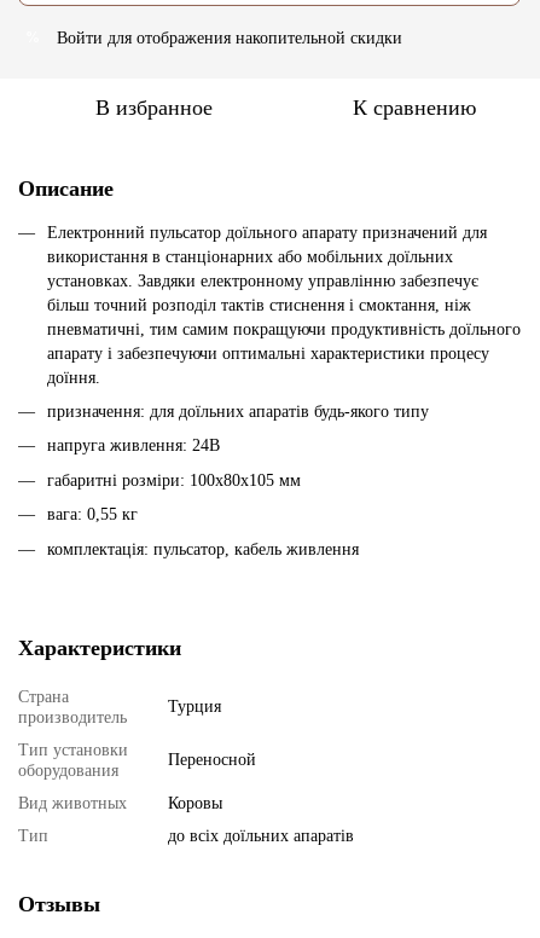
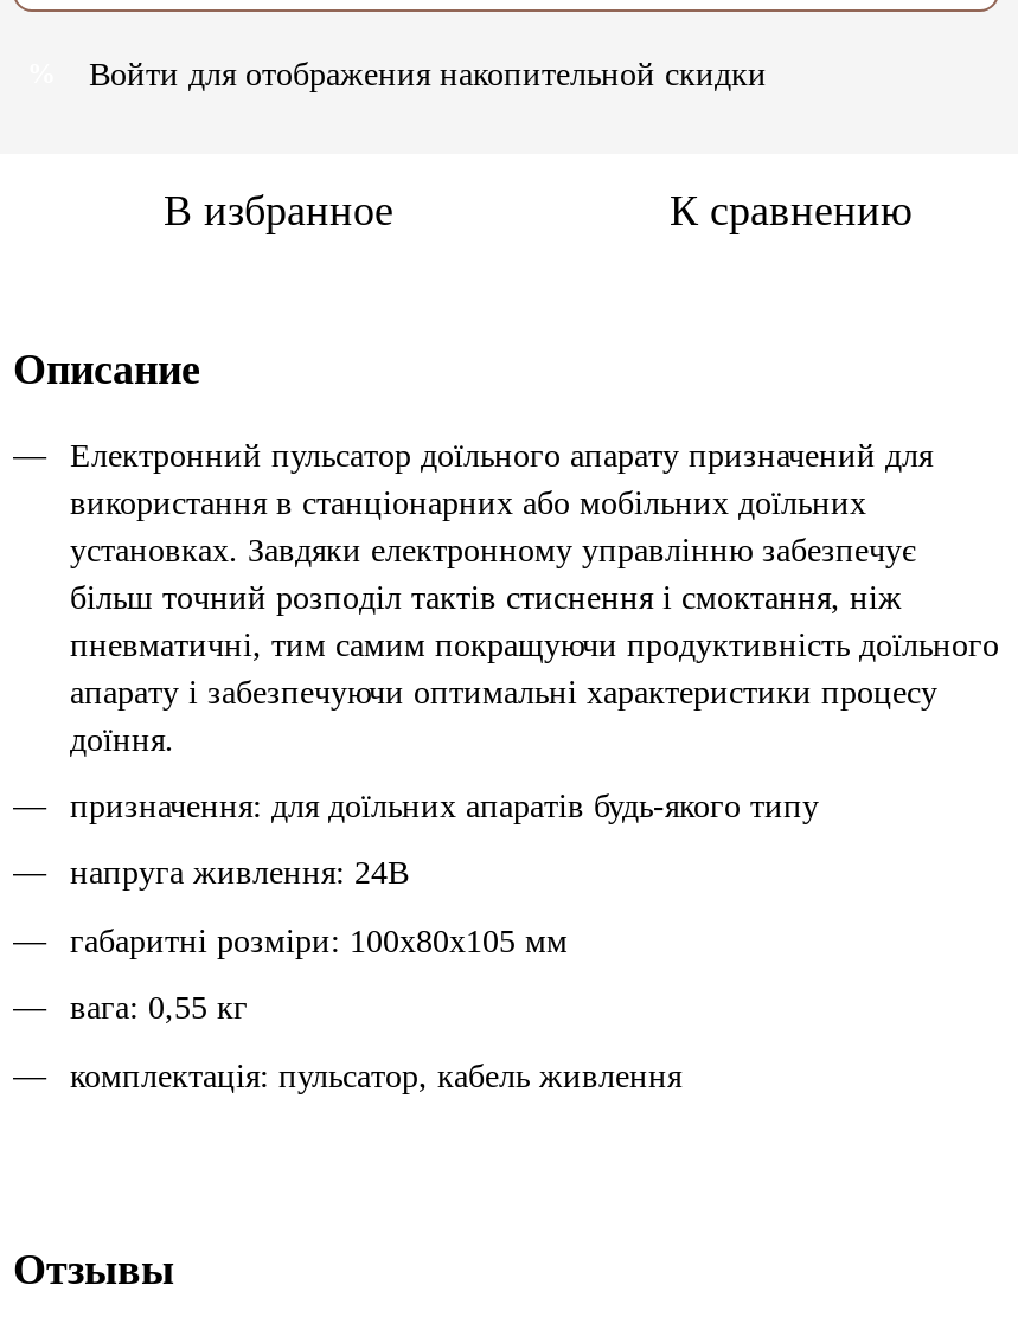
- Характеристики
- Страна
- производитель

- Турция
- Тип установки
- оборудования

- Переносной
- Вид животных
- Коровы
- Тип
- до всіх доїльних апаратів
